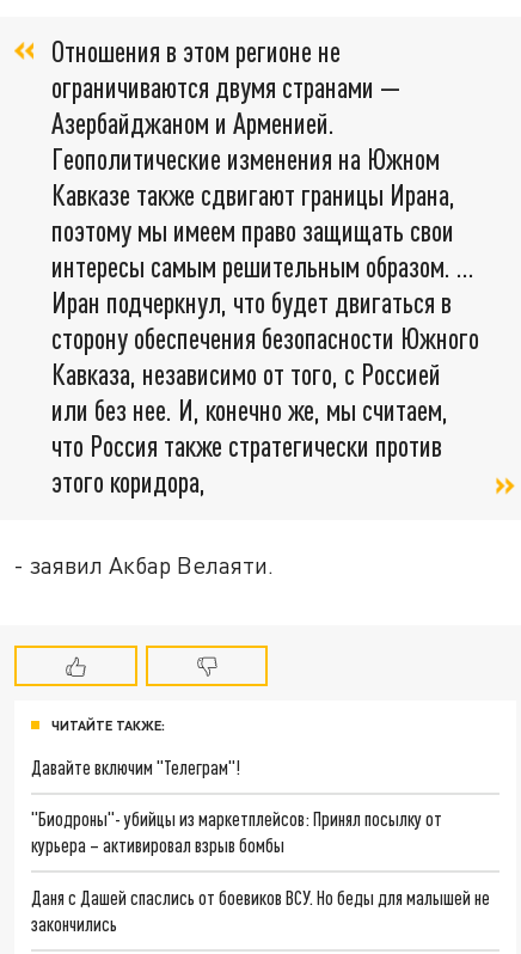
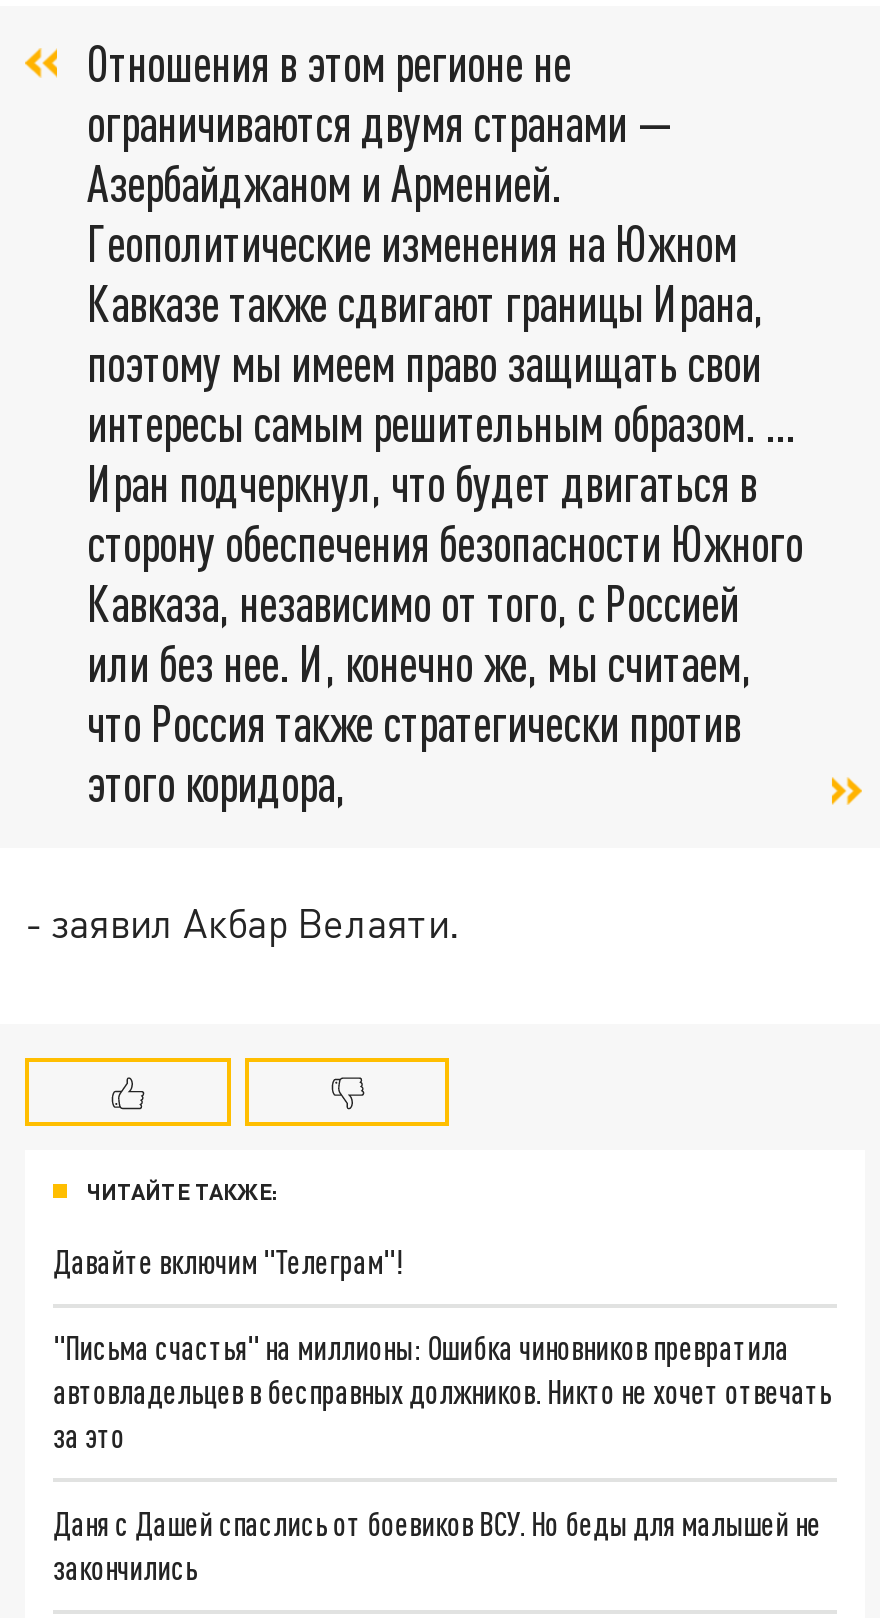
- "Биодроны"- убийцы из маркетплейсов: Принял посылку от
- курьера – активировал взрыв бомбы
+ "Письма счастья" на миллионы: Ошибка чиновников превратила
+ автовладельцев в бесправных должников. Никто не хочет отвечать
+ за это
